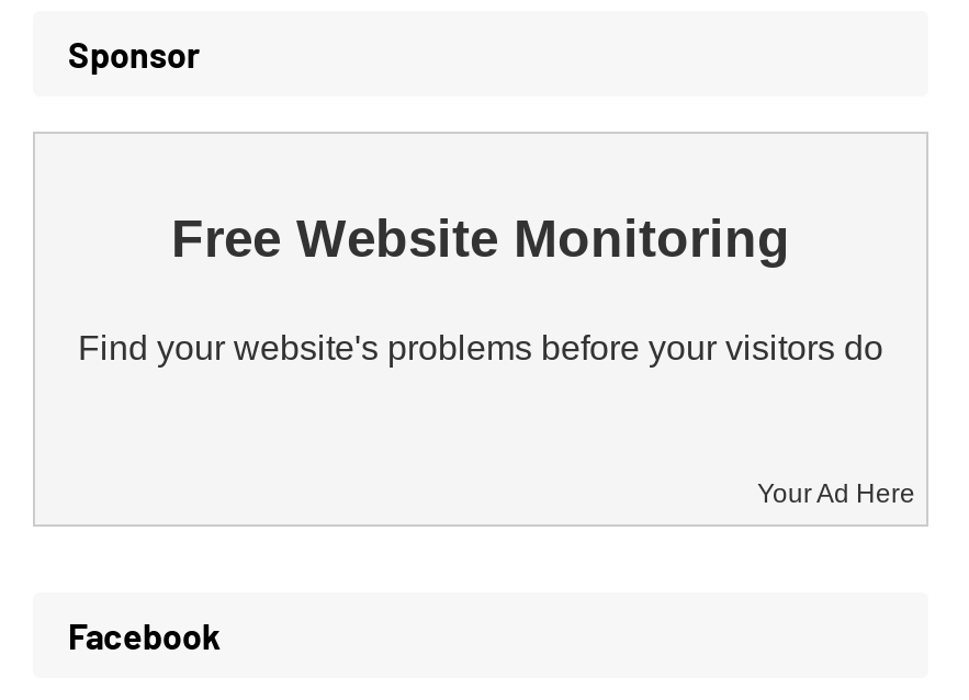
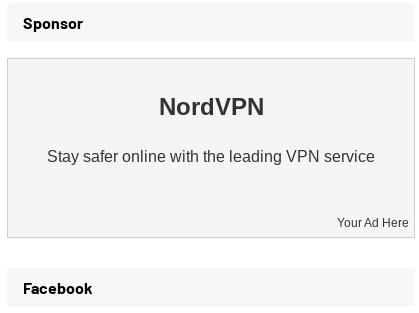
- Free Website Monitoring
+ NordVPN

- Find your website's problems before your visitors do
+ Stay safer online with the leading VPN service
